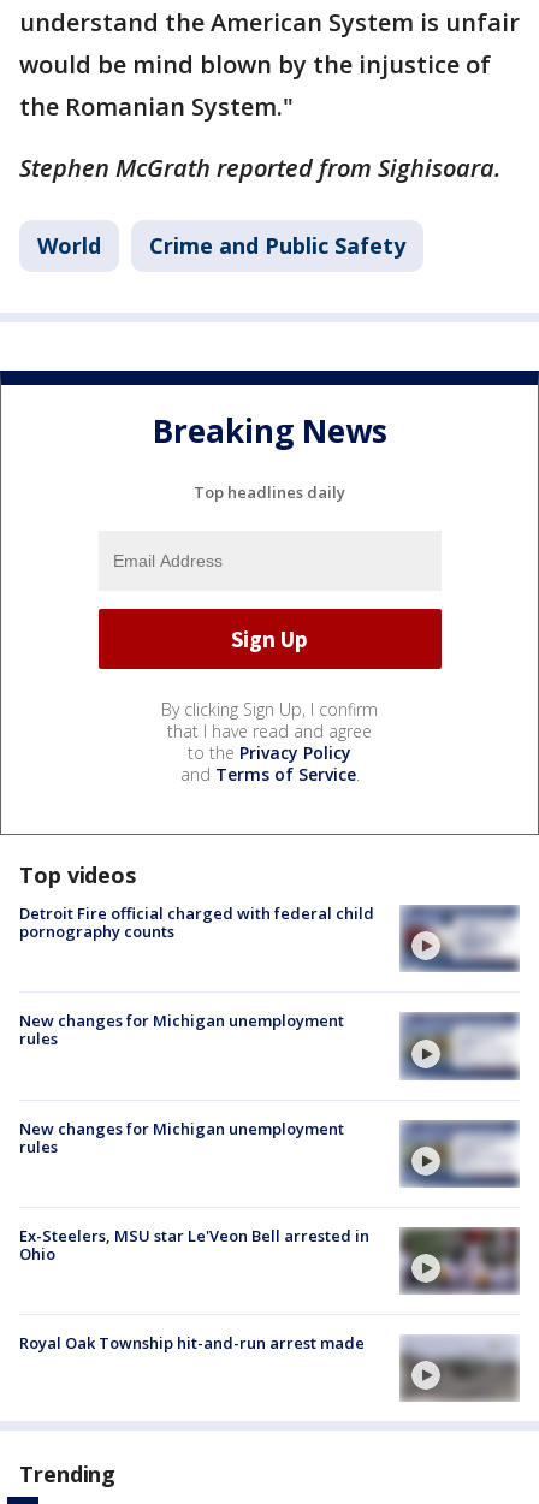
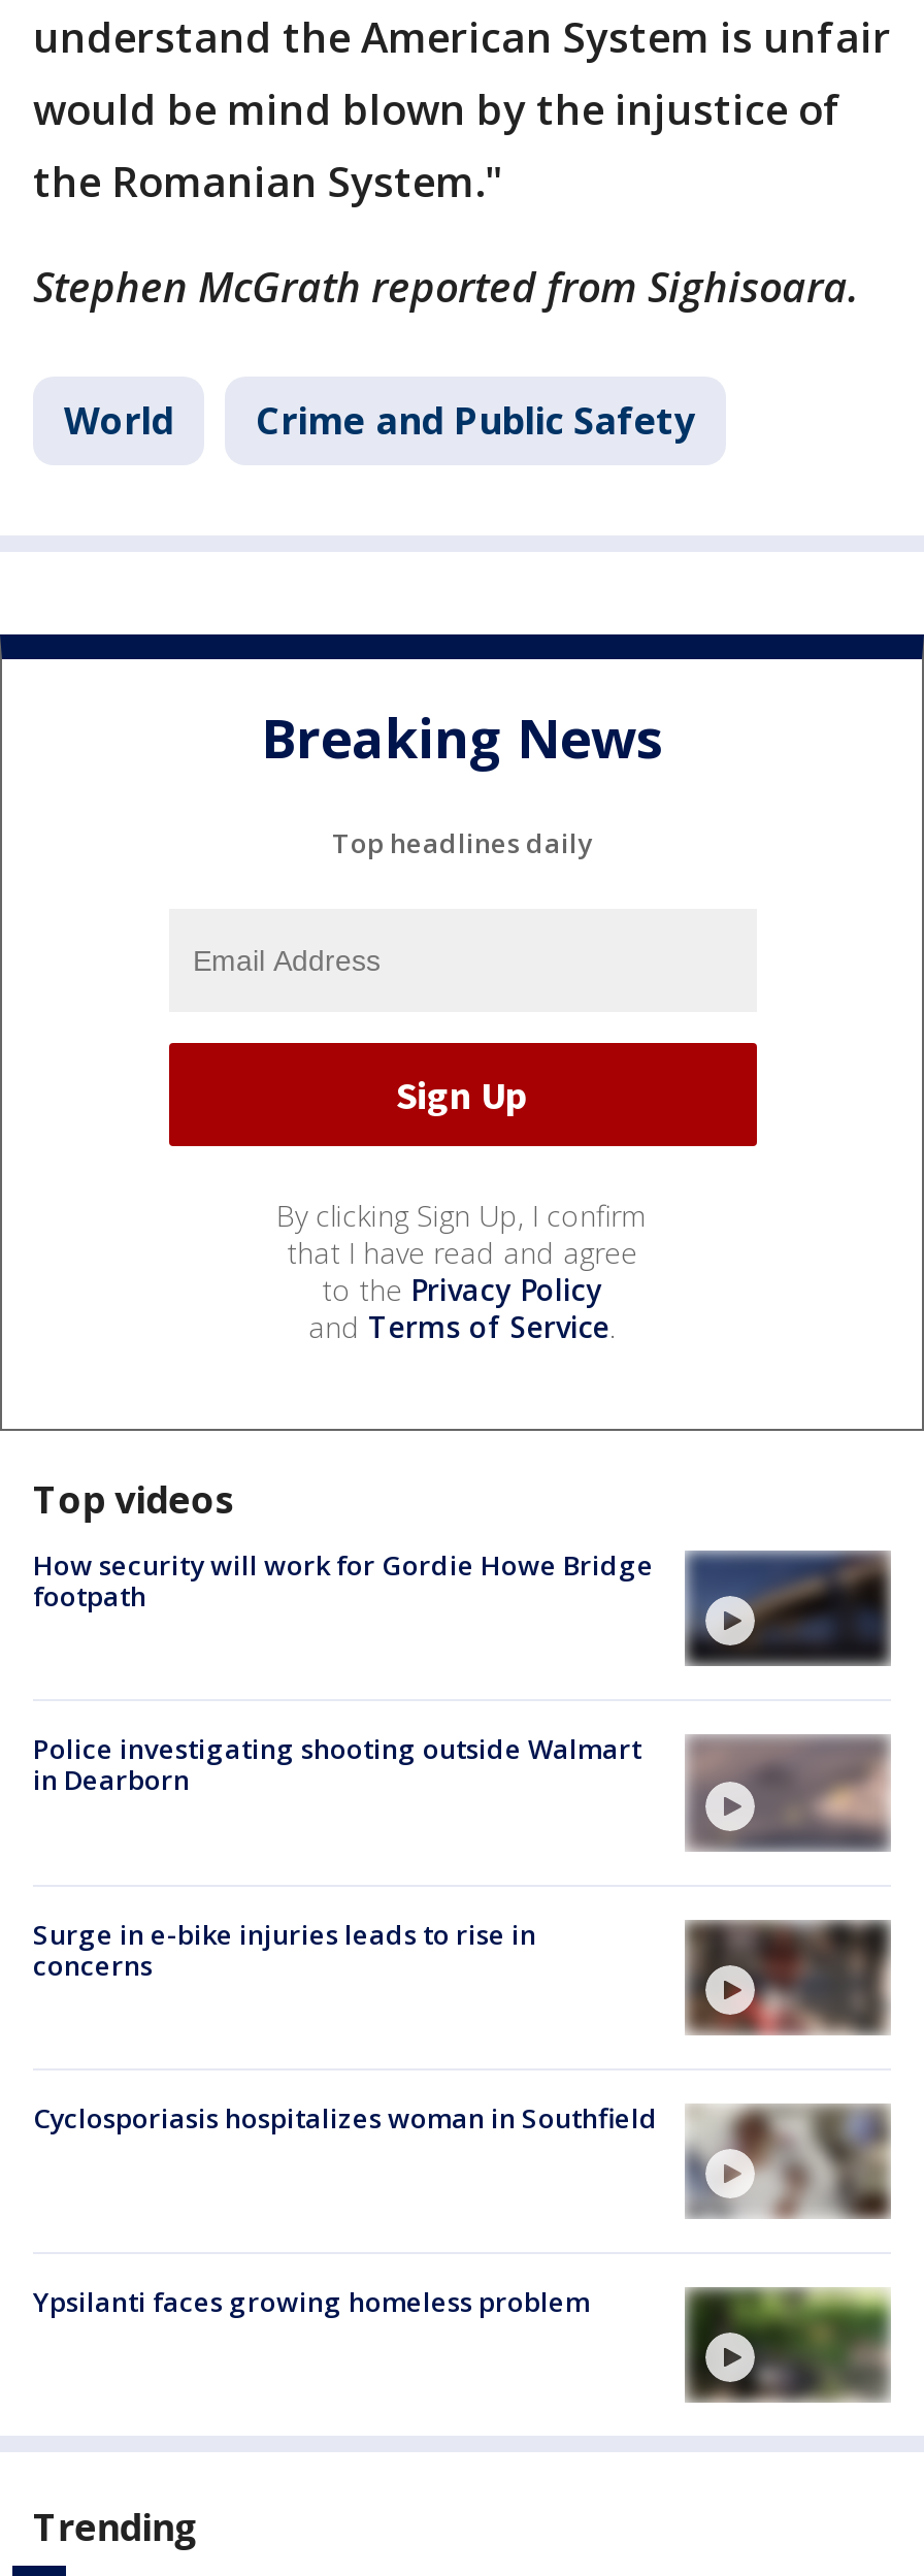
- [image]
- Detroit Fire official charged with federal child
- pornography counts
+ [image]
+ How security will work for Gordie Howe Bridge
+ footpath

- New changes for Michigan unemployment
- rules
+ Police investigating shooting outside Walmart
+ in Dearborn

- [image]
+ [image]

- New changes for Michigan unemployment
- rules
+ Surge in e-bike injuries leads to rise in
+ concerns

- [image]
+ [image]

- [image]
- Ex-Steelers, MSU star Le'Veon Bell arrested in
- Ohio
+ [image]
+ Cyclosporiasis hospitalizes woman in Southfield

- Royal Oak Township hit-and-run arrest made
+ Ypsilanti faces growing homeless problem

- [image]
+ [image]
